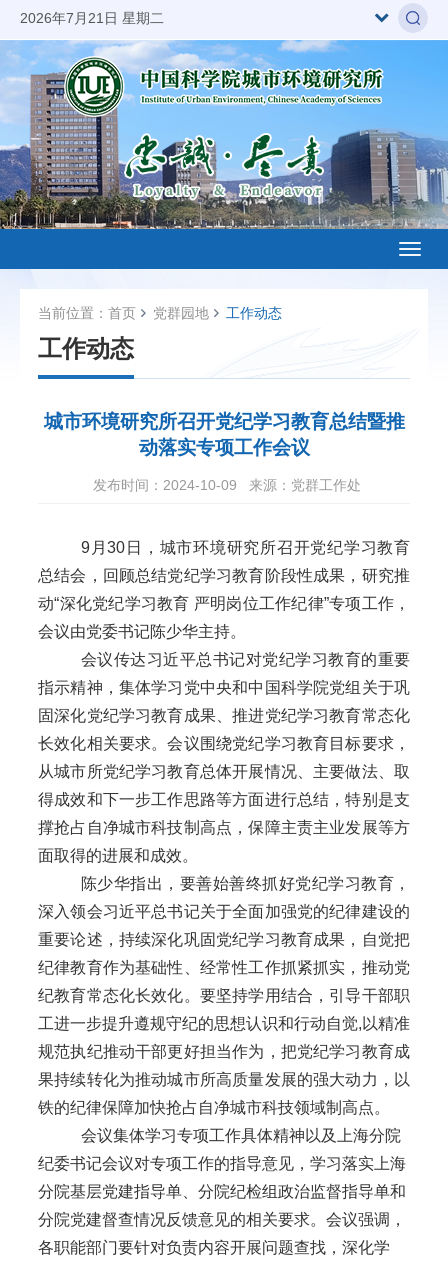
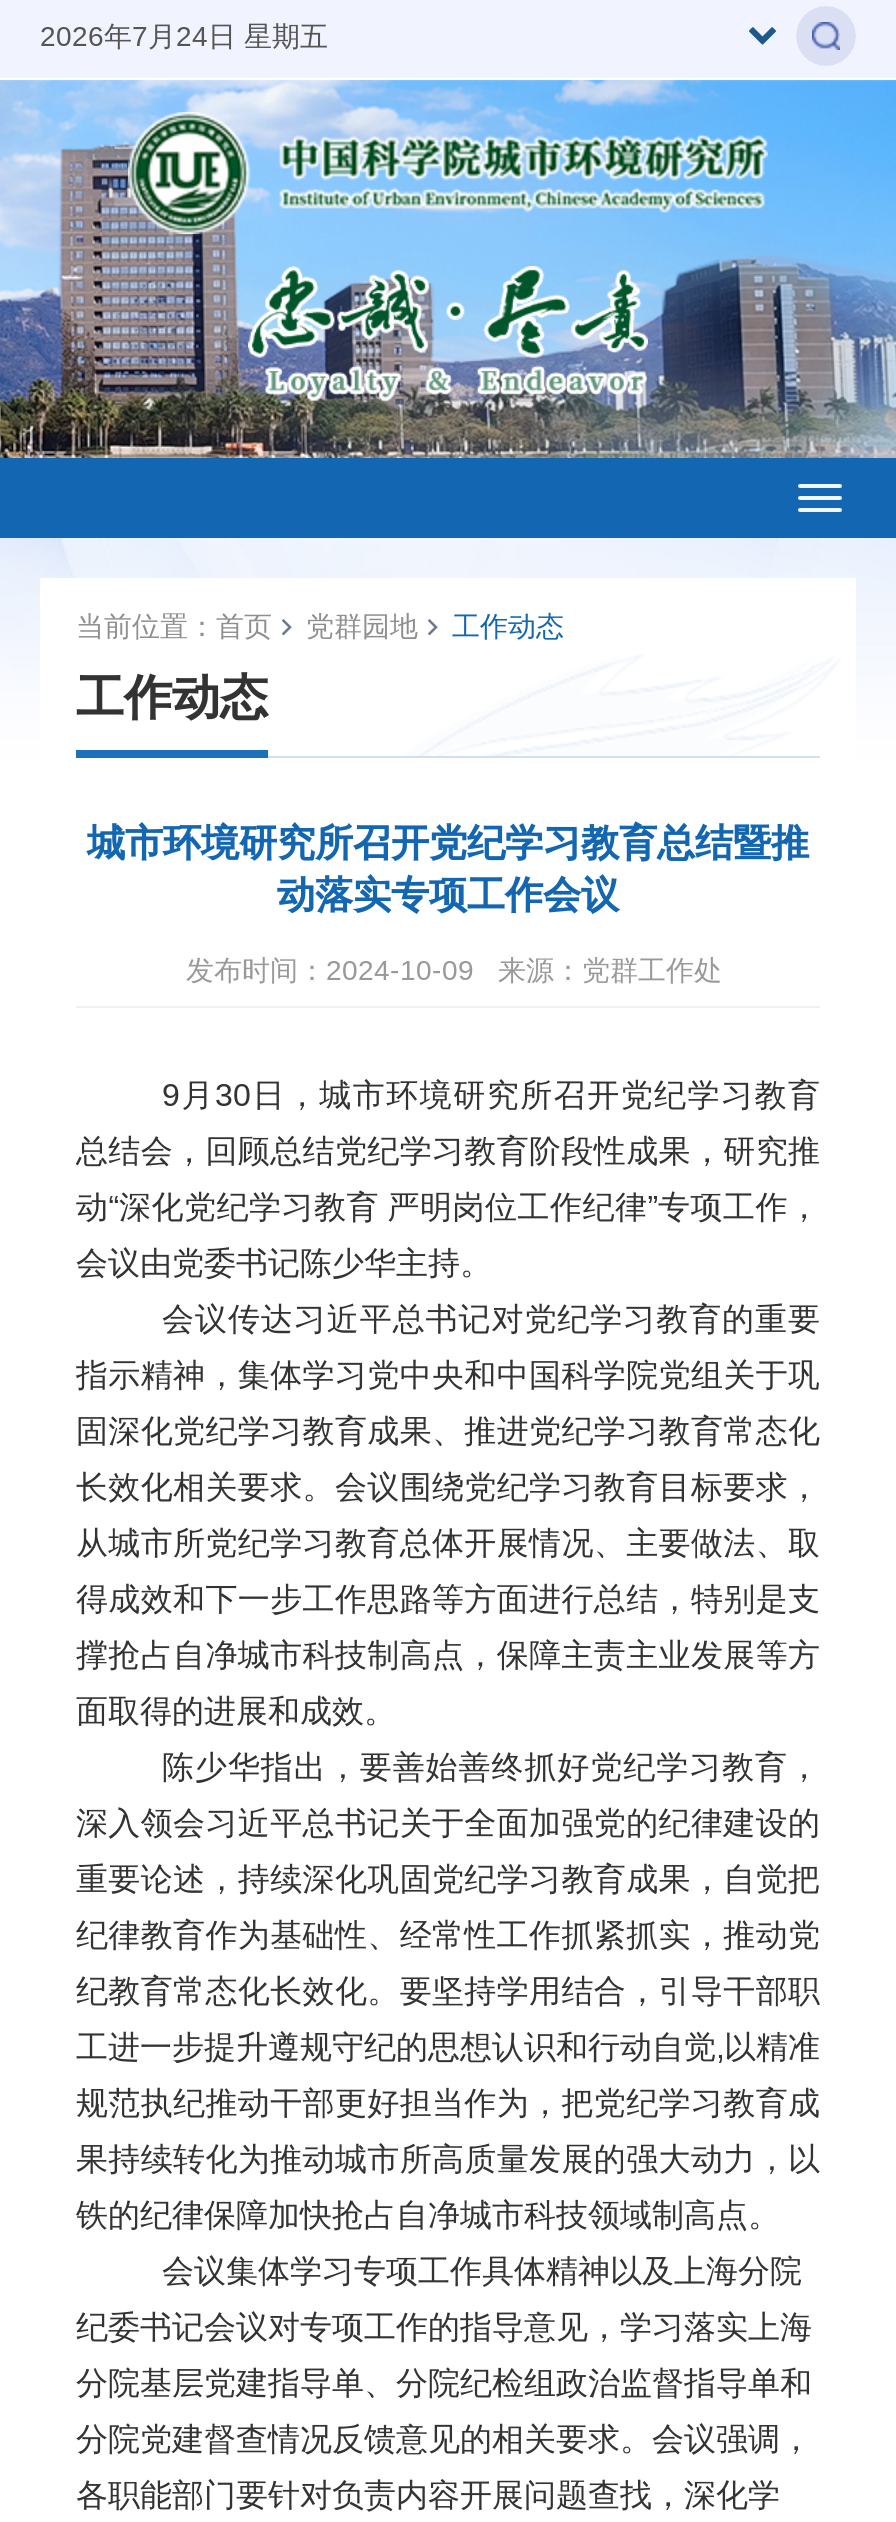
- 2026年7月21日 星期二
+ 2026年7月24日 星期五
